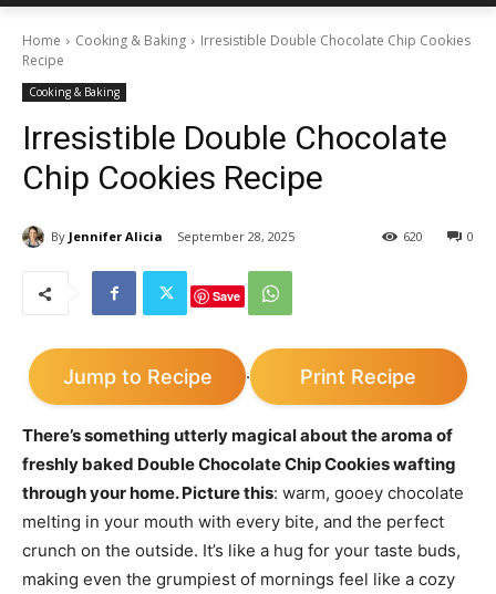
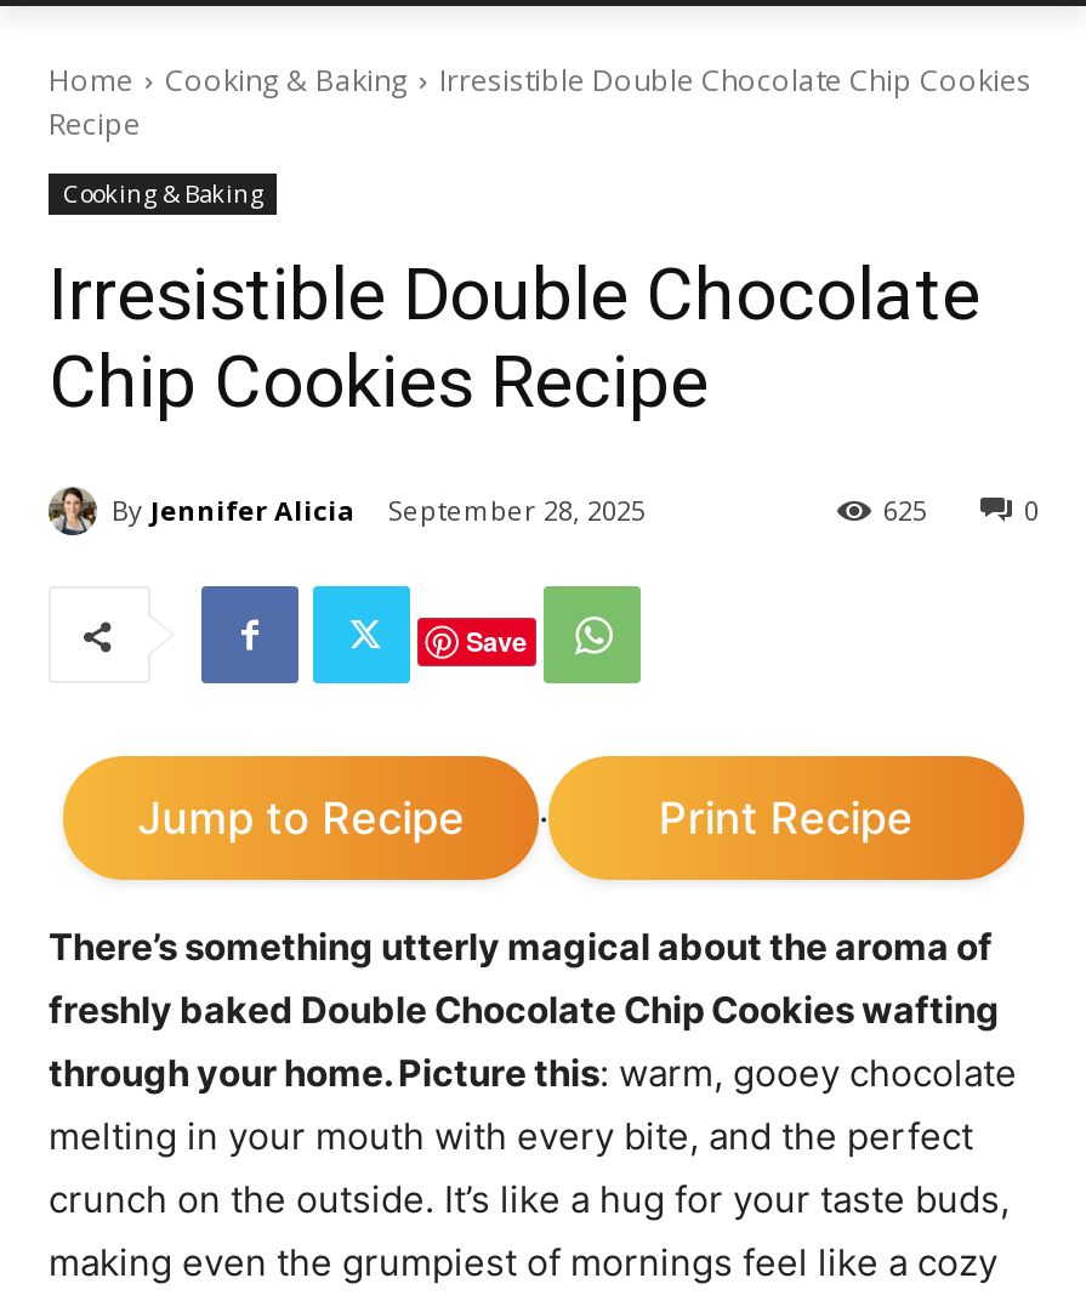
- 620
+ 625
